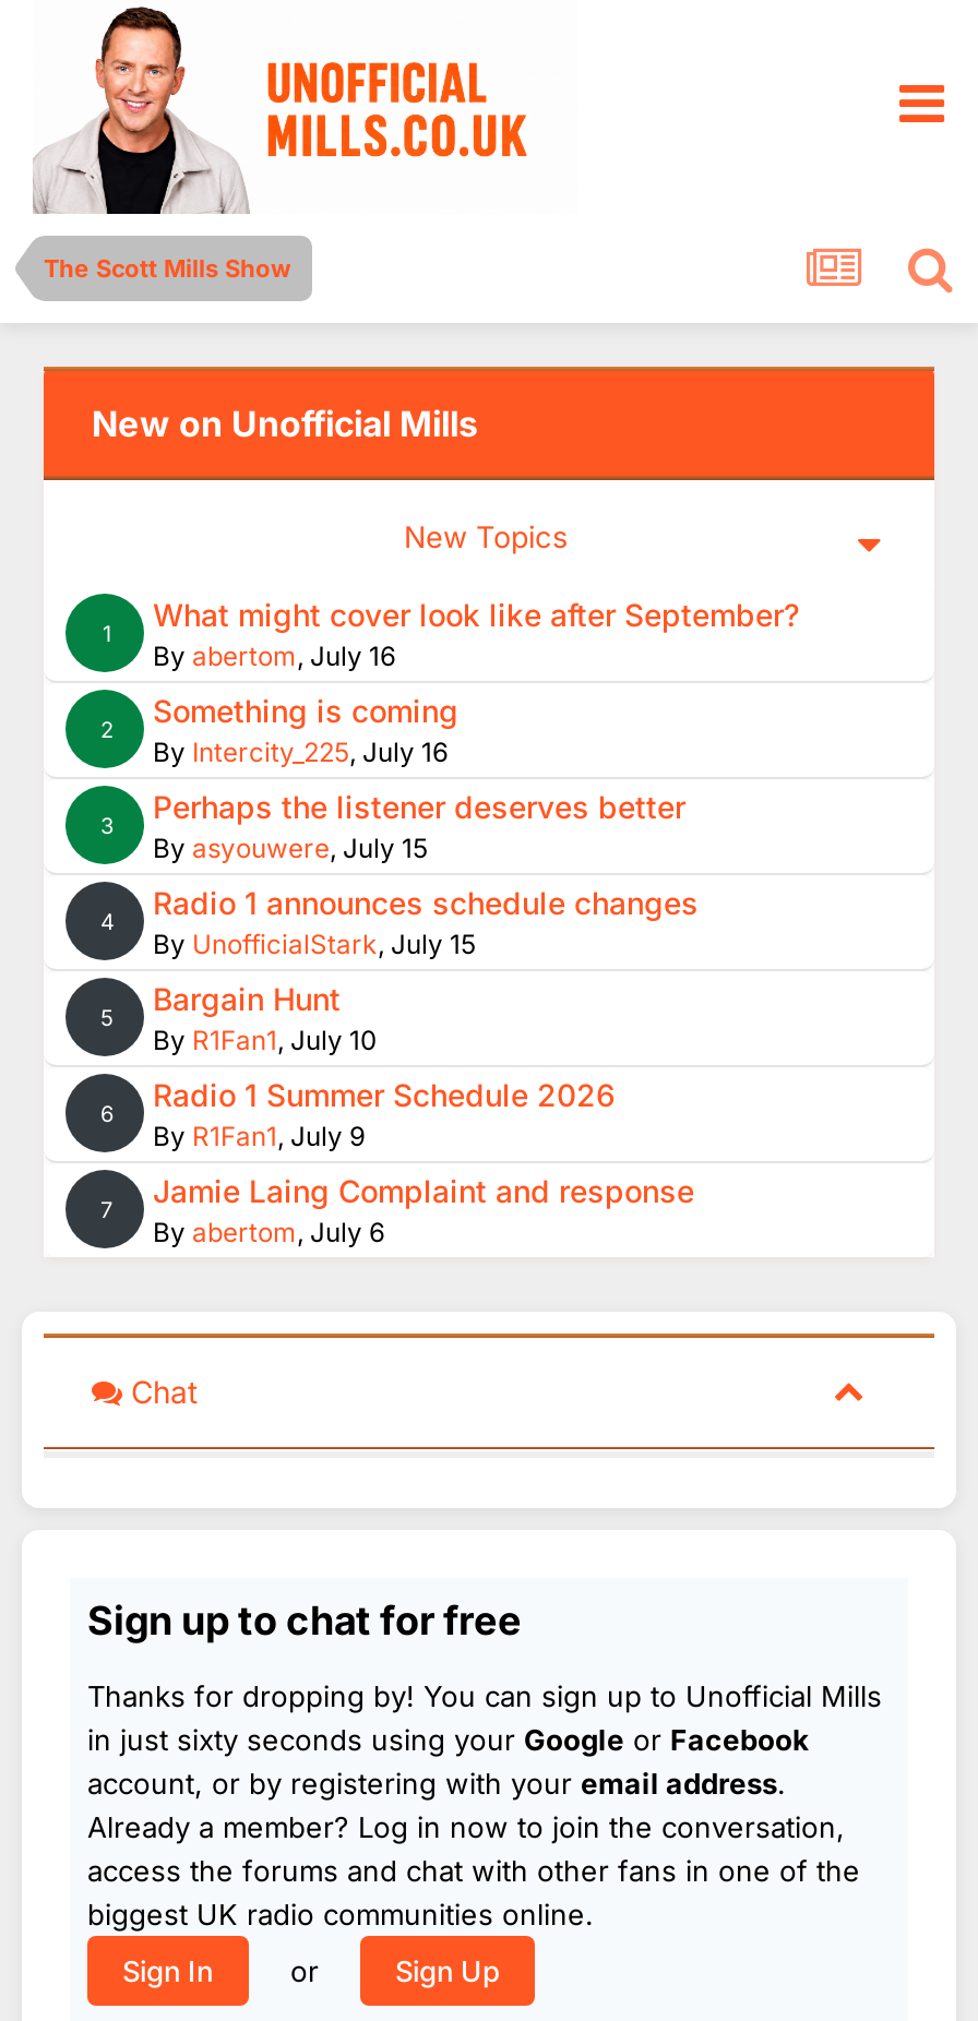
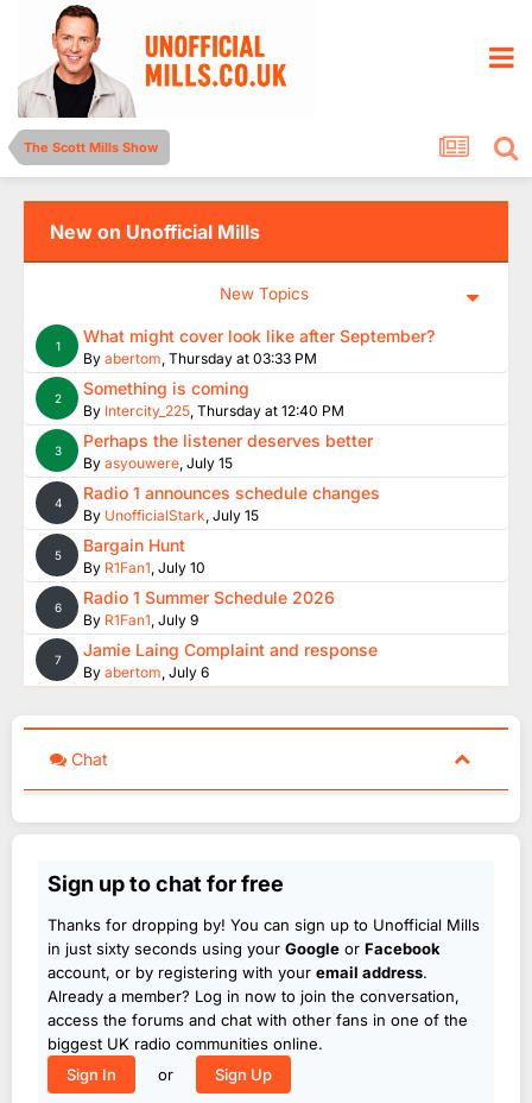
- By abertom, July 16
+ By abertom, Thursday at 03:33 PM

- By Intercity_225, July 16
+ By Intercity_225, Thursday at 12:40 PM
